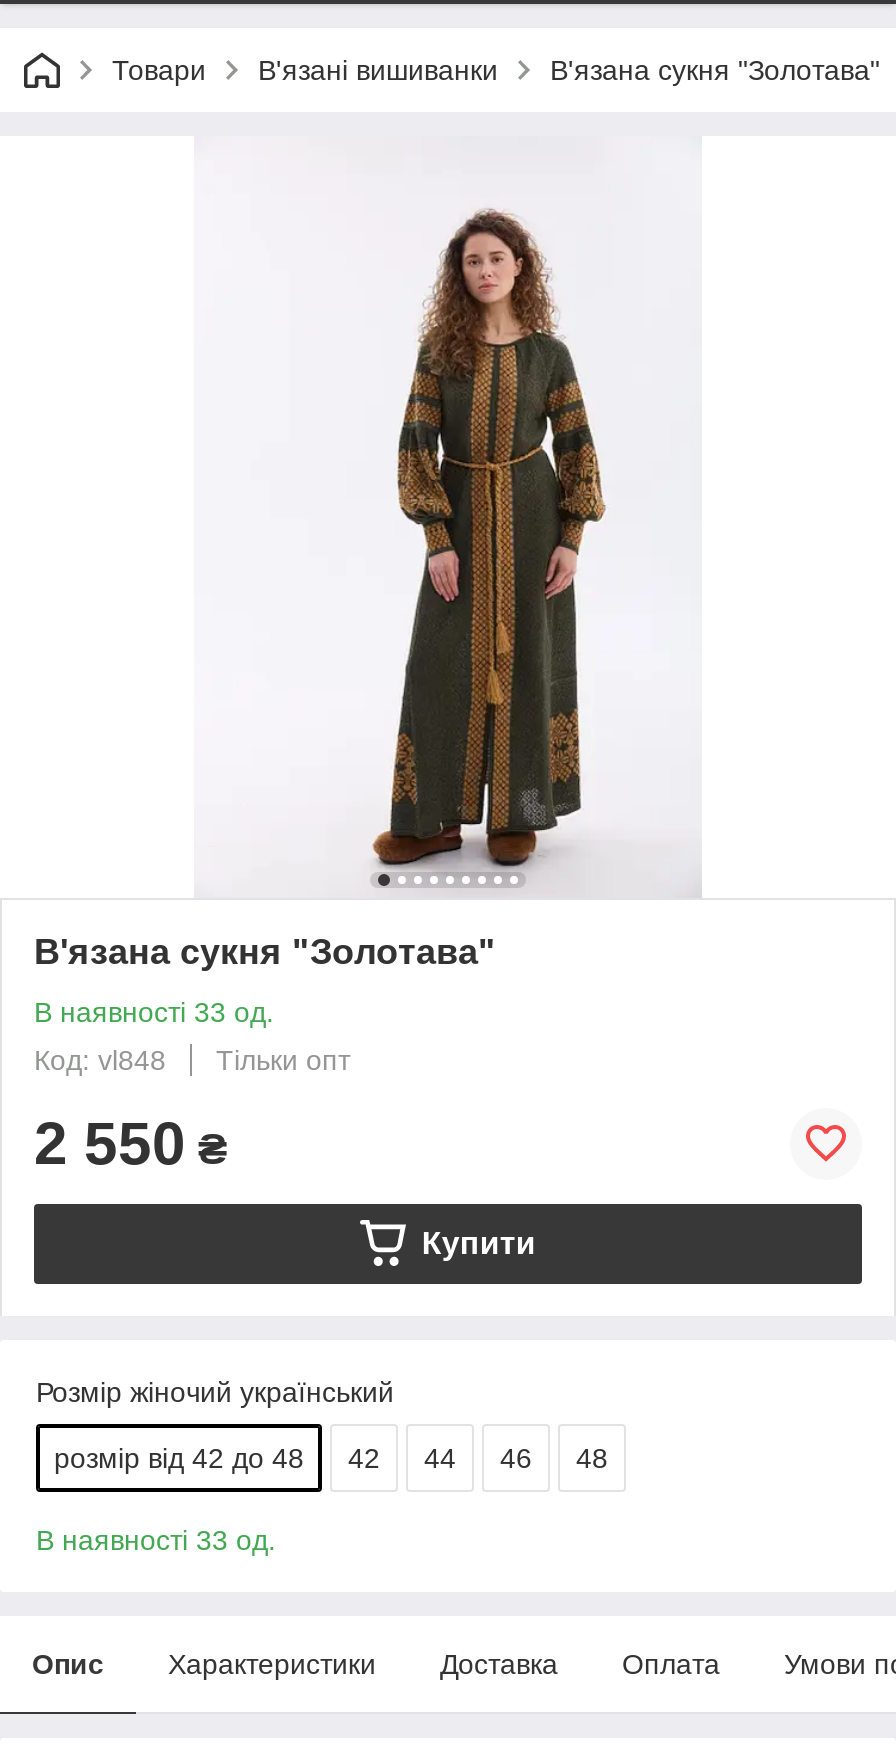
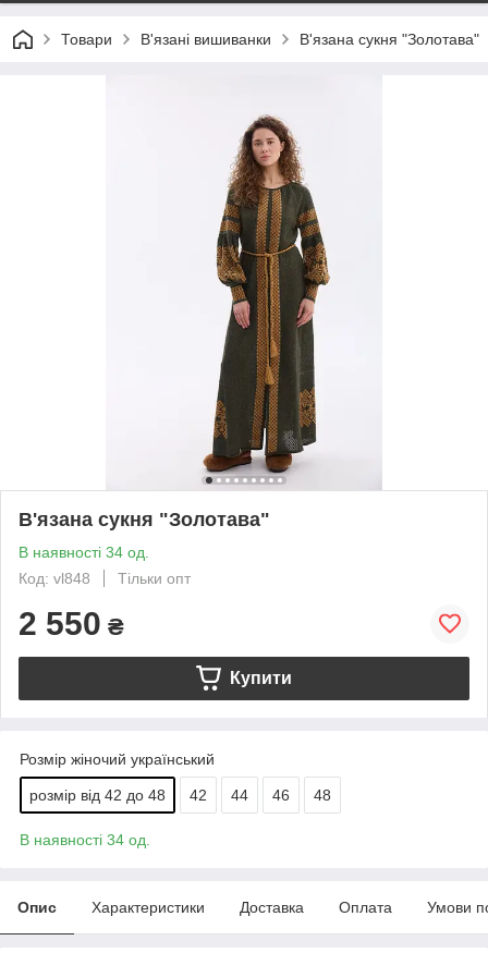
- В наявності 33 од.
+ В наявності 34 од.

- В наявності 33 од.
+ В наявності 34 од.
